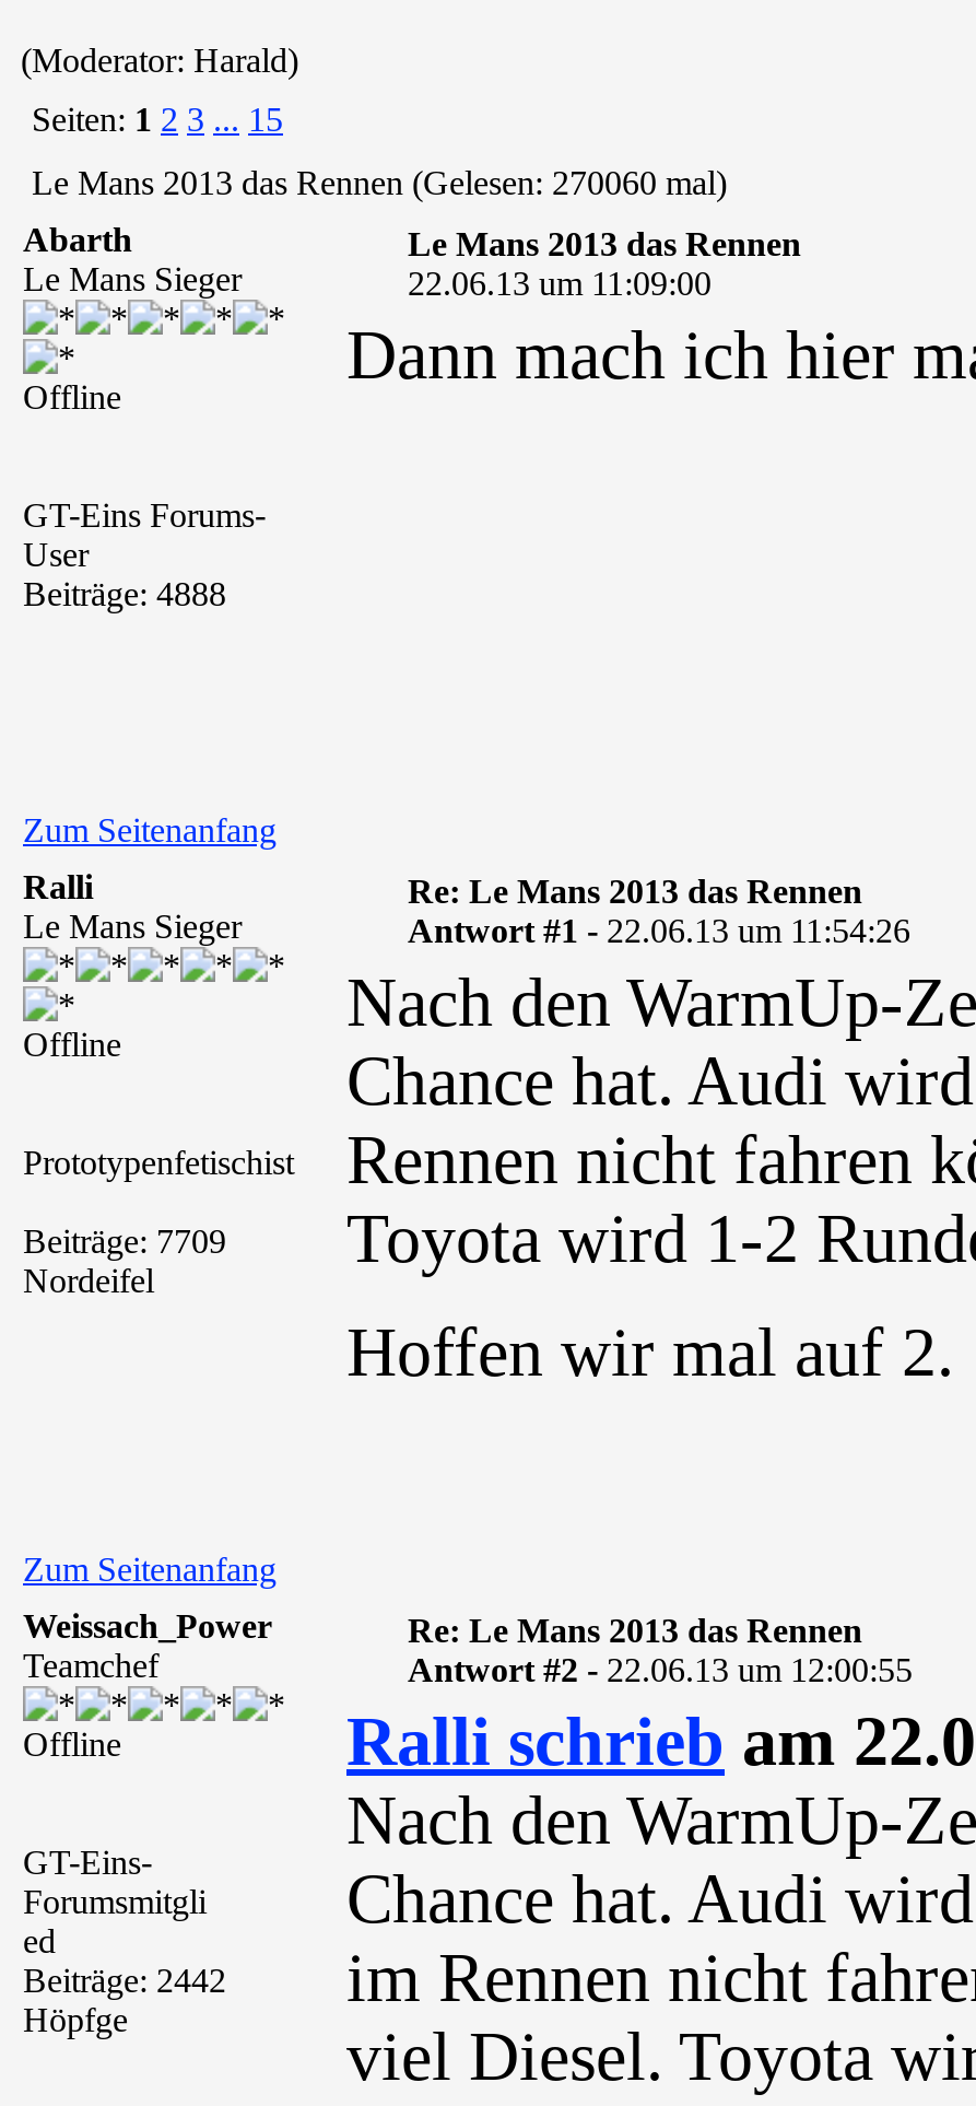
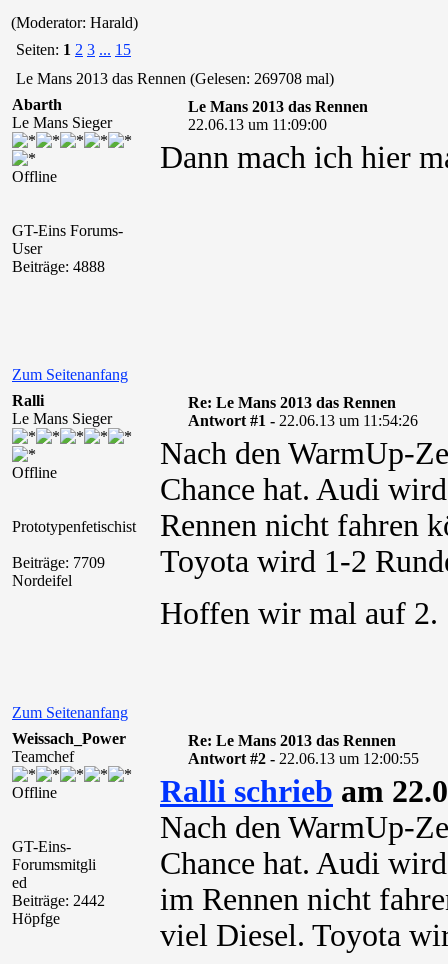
- Le Mans 2013 das Rennen (Gelesen: 270060 mal)
+ Le Mans 2013 das Rennen (Gelesen: 269708 mal)
